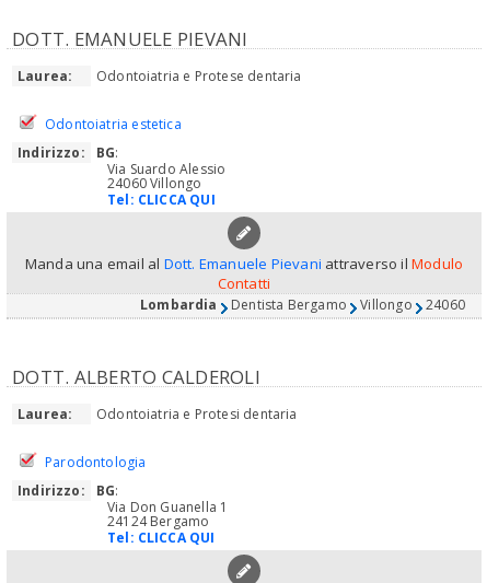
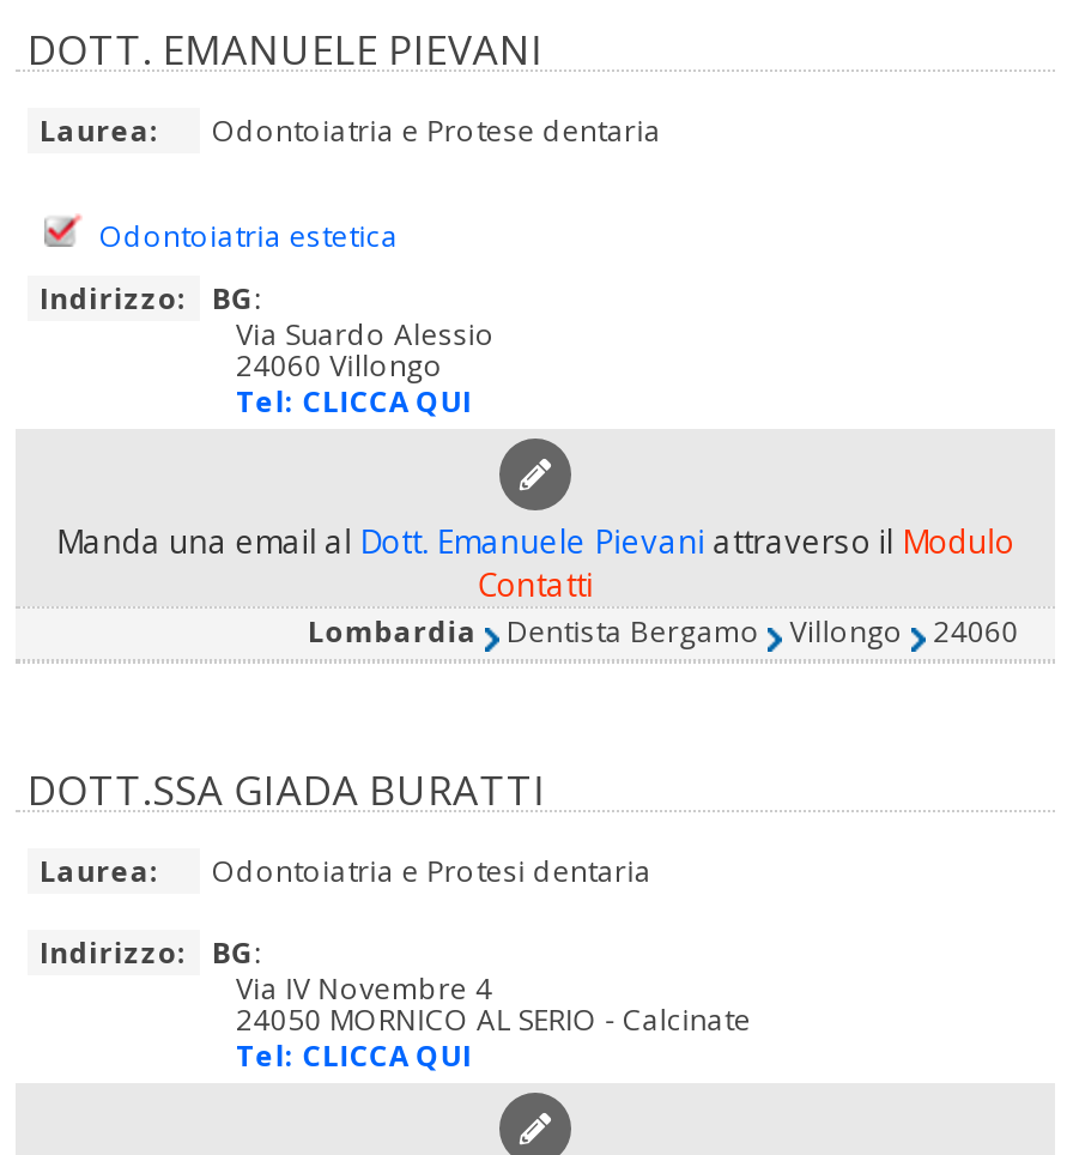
- DOTT. ALBERTO CALDEROLI
+ DOTT.SSA GIADA BURATTI

- Parodontologia

- Via Don Guanella 1
- 24124 Bergamo
+ Via IV Novembre 4
+ 24050 MORNICO AL SERIO - Calcinate
